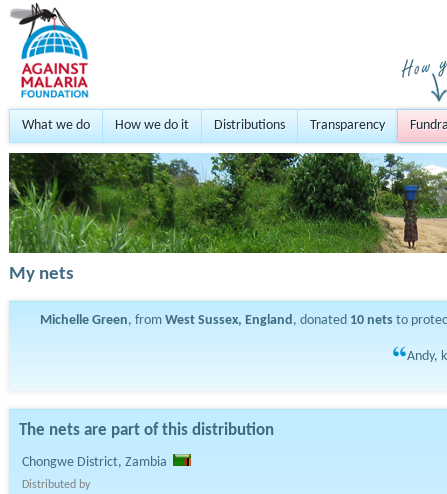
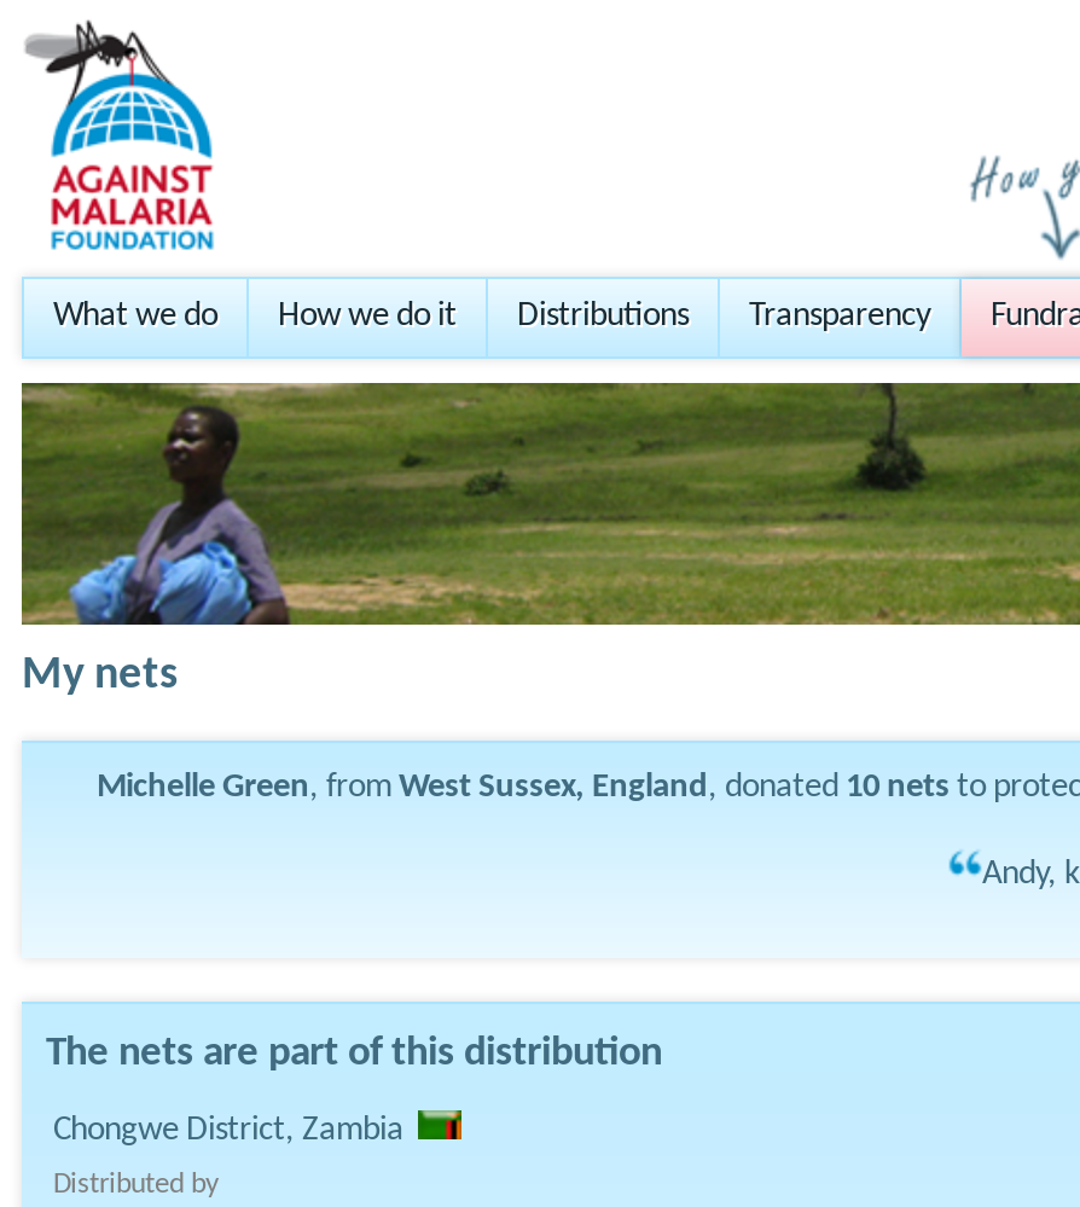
- [image]
+ [image]
